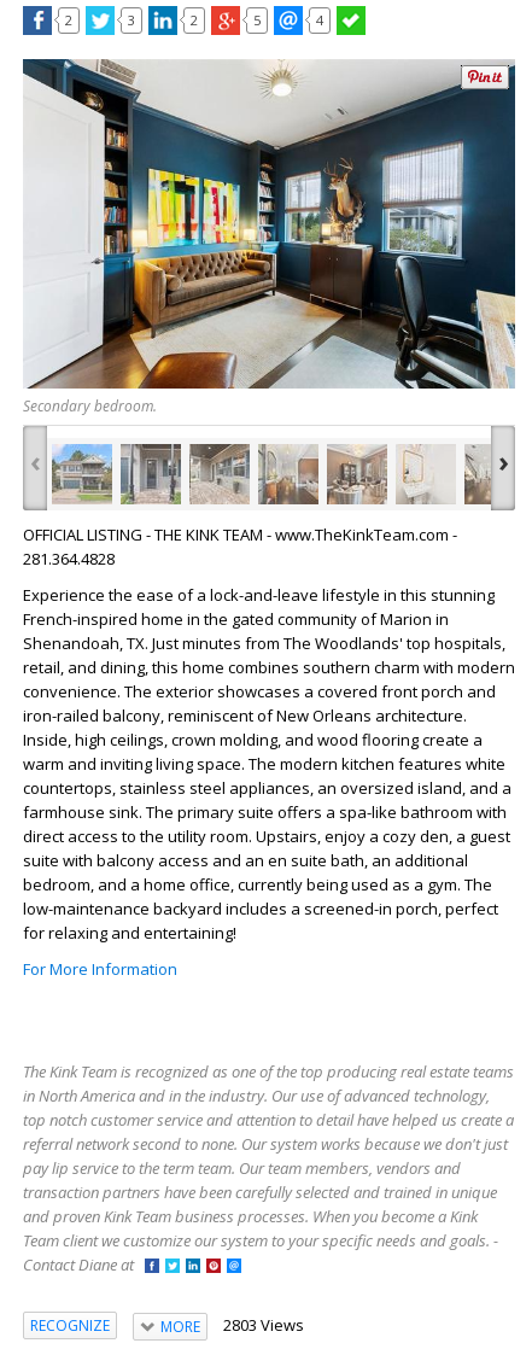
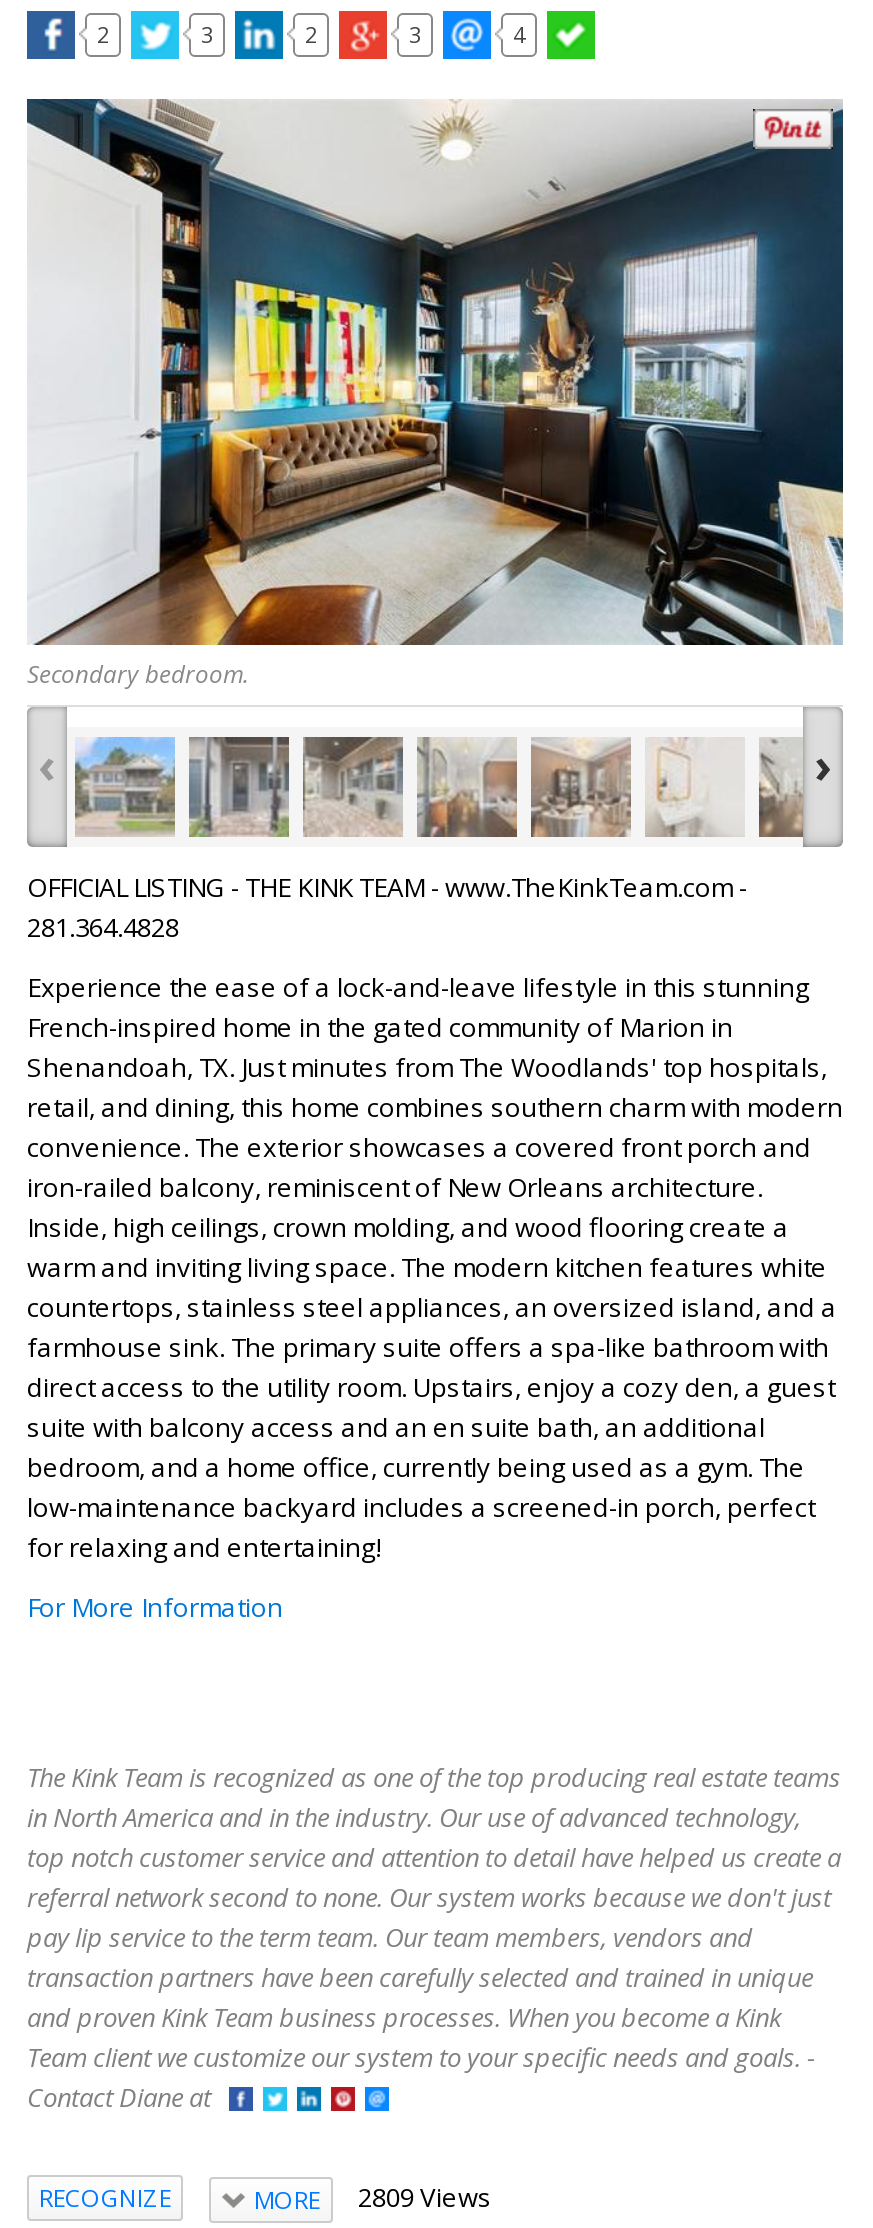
- 5
+ 3

- MORE 2803 Views
+ MORE 2809 Views
